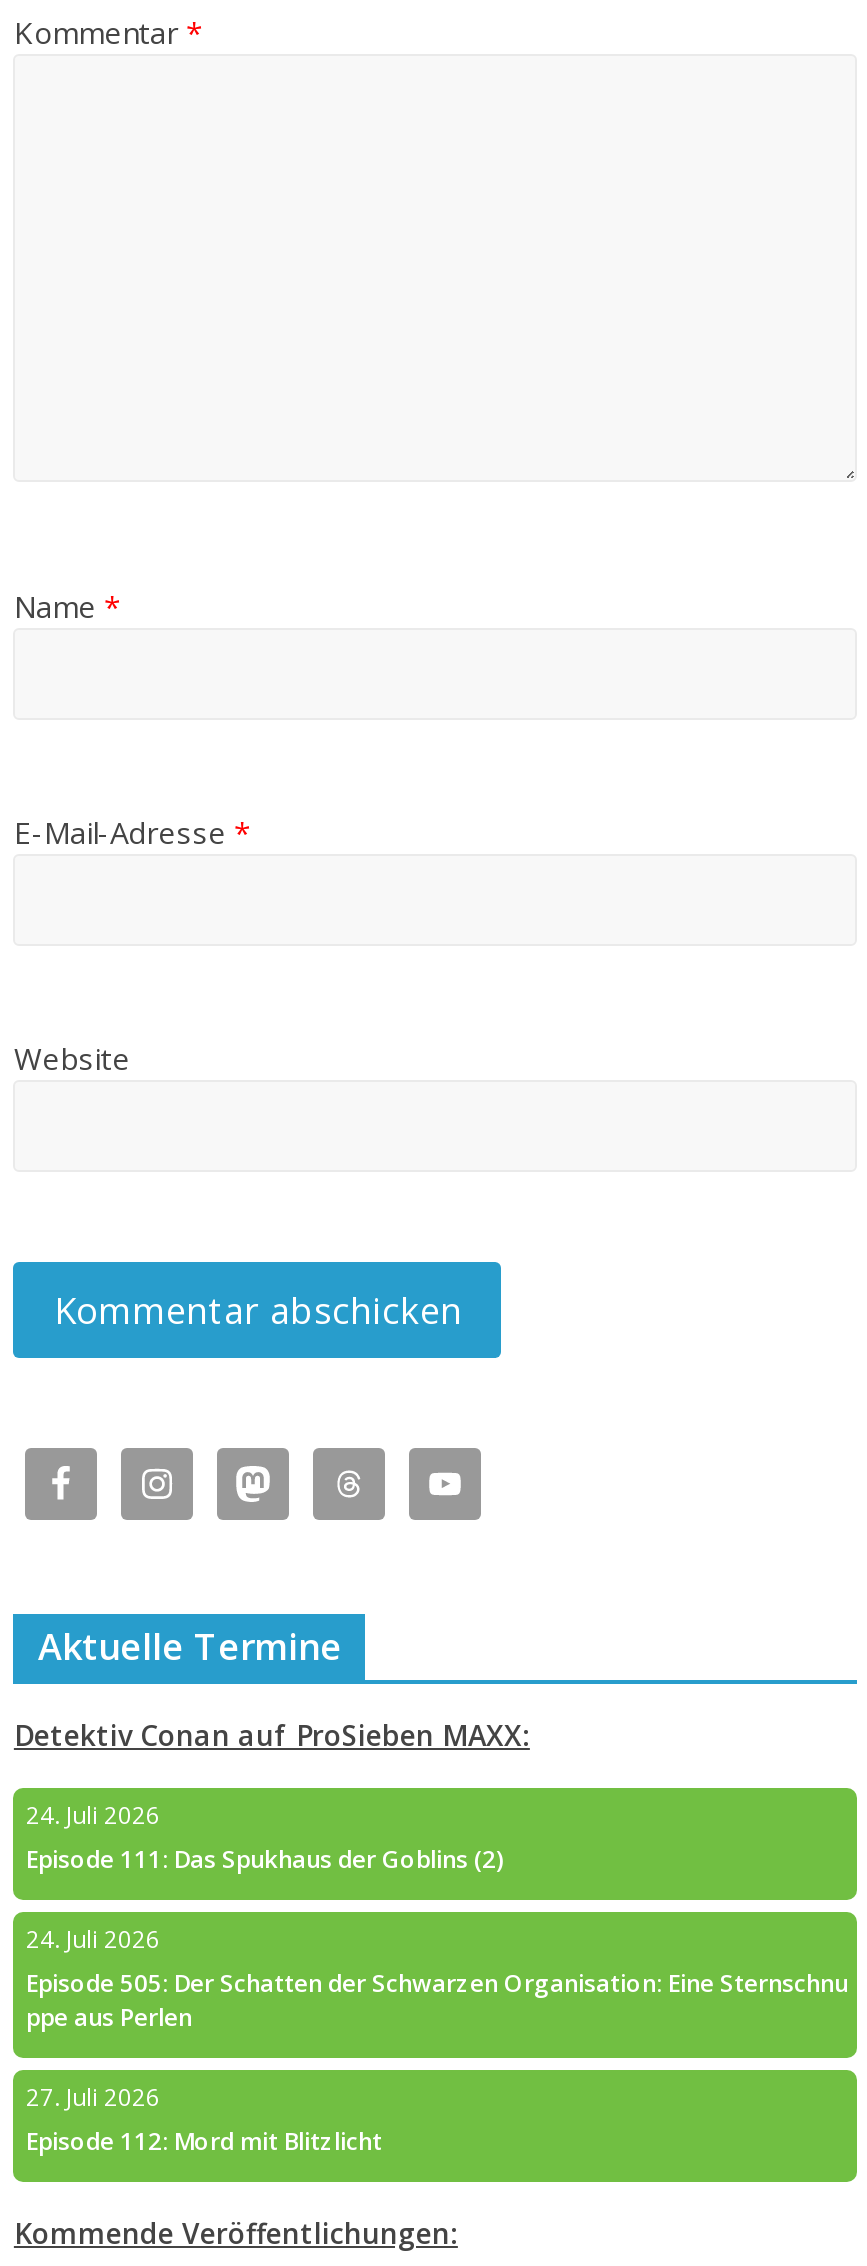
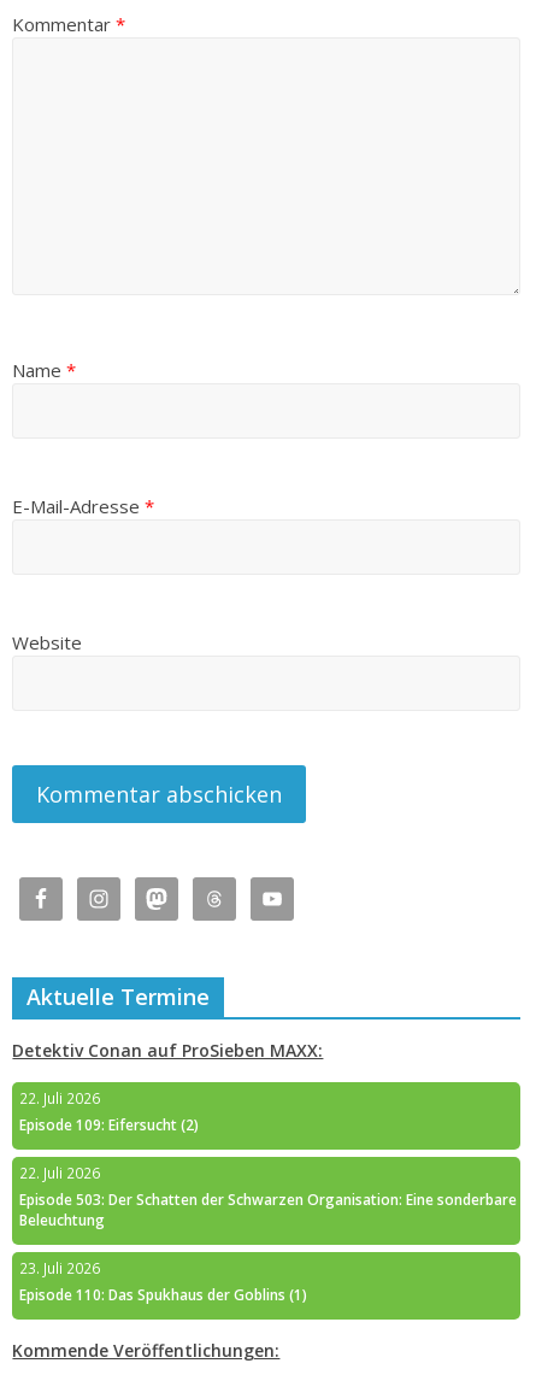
- 24. Juli 2026
- Episode 111: Das Spukhaus der Goblins (2)
+ 22. Juli 2026
+ Episode 109: Eifersucht (2)

- 24. Juli 2026
- Episode 505: Der Schatten der Schwarzen Organisation: Eine Sternschnu
- ppe aus Perlen
+ 22. Juli 2026
+ Episode 503: Der Schatten der Schwarzen Organisation: Eine sonderbare
+ Beleuchtung

- 27. Juli 2026
- Episode 112: Mord mit Blitzlicht
+ 23. Juli 2026
+ Episode 110: Das Spukhaus der Goblins (1)
